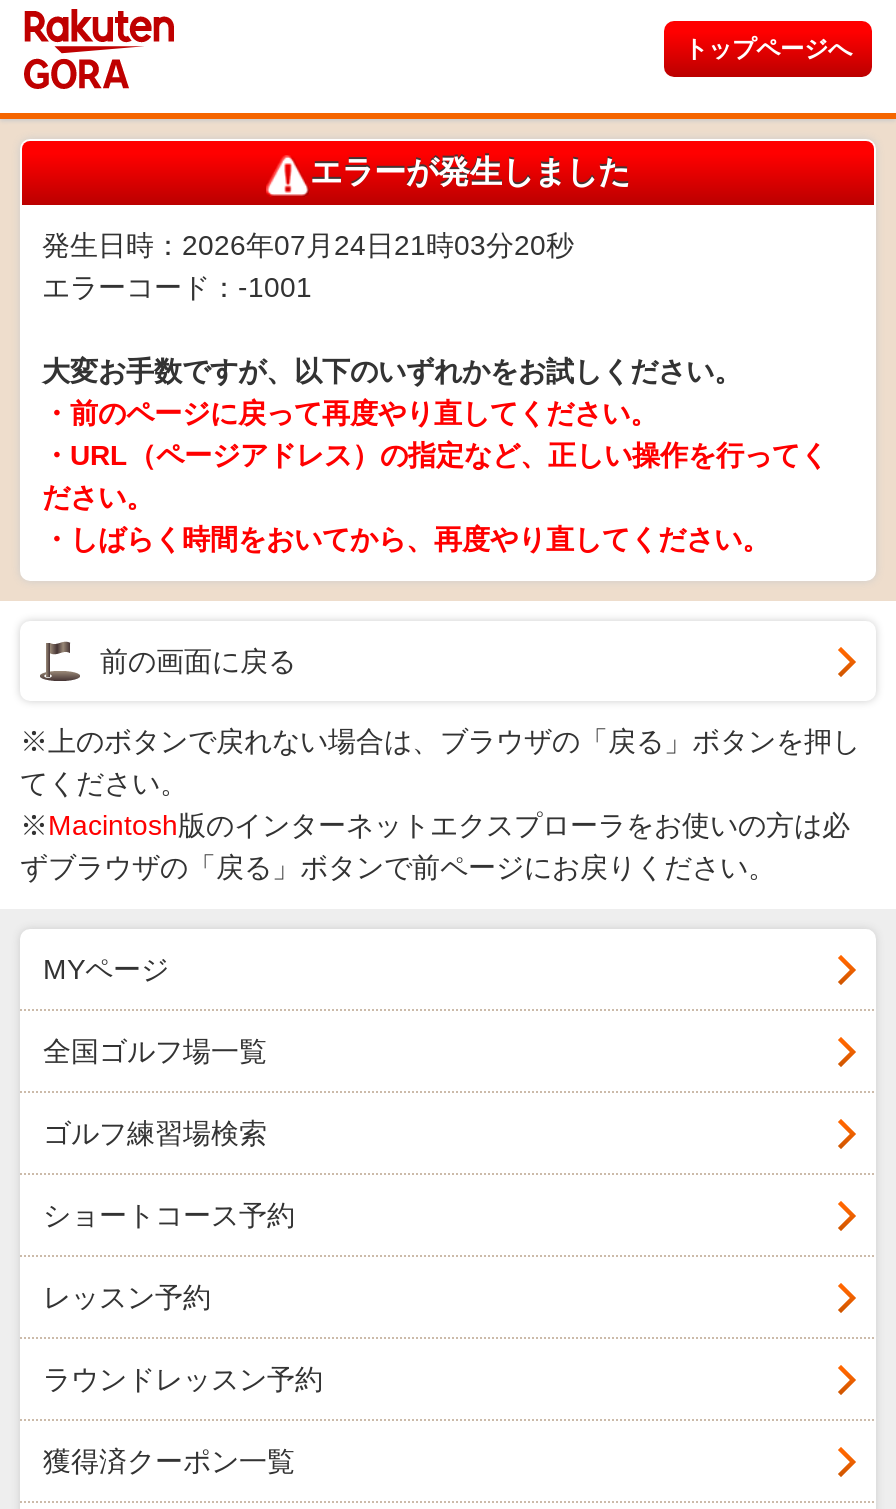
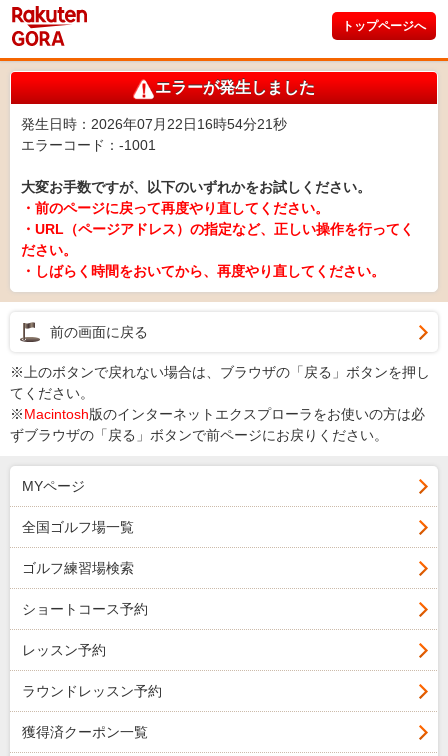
- 発生日時：2026年07月24日21時03分20秒
+ 発生日時：2026年07月22日16時54分21秒
